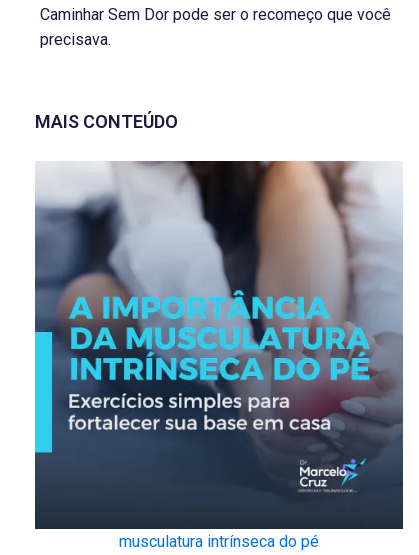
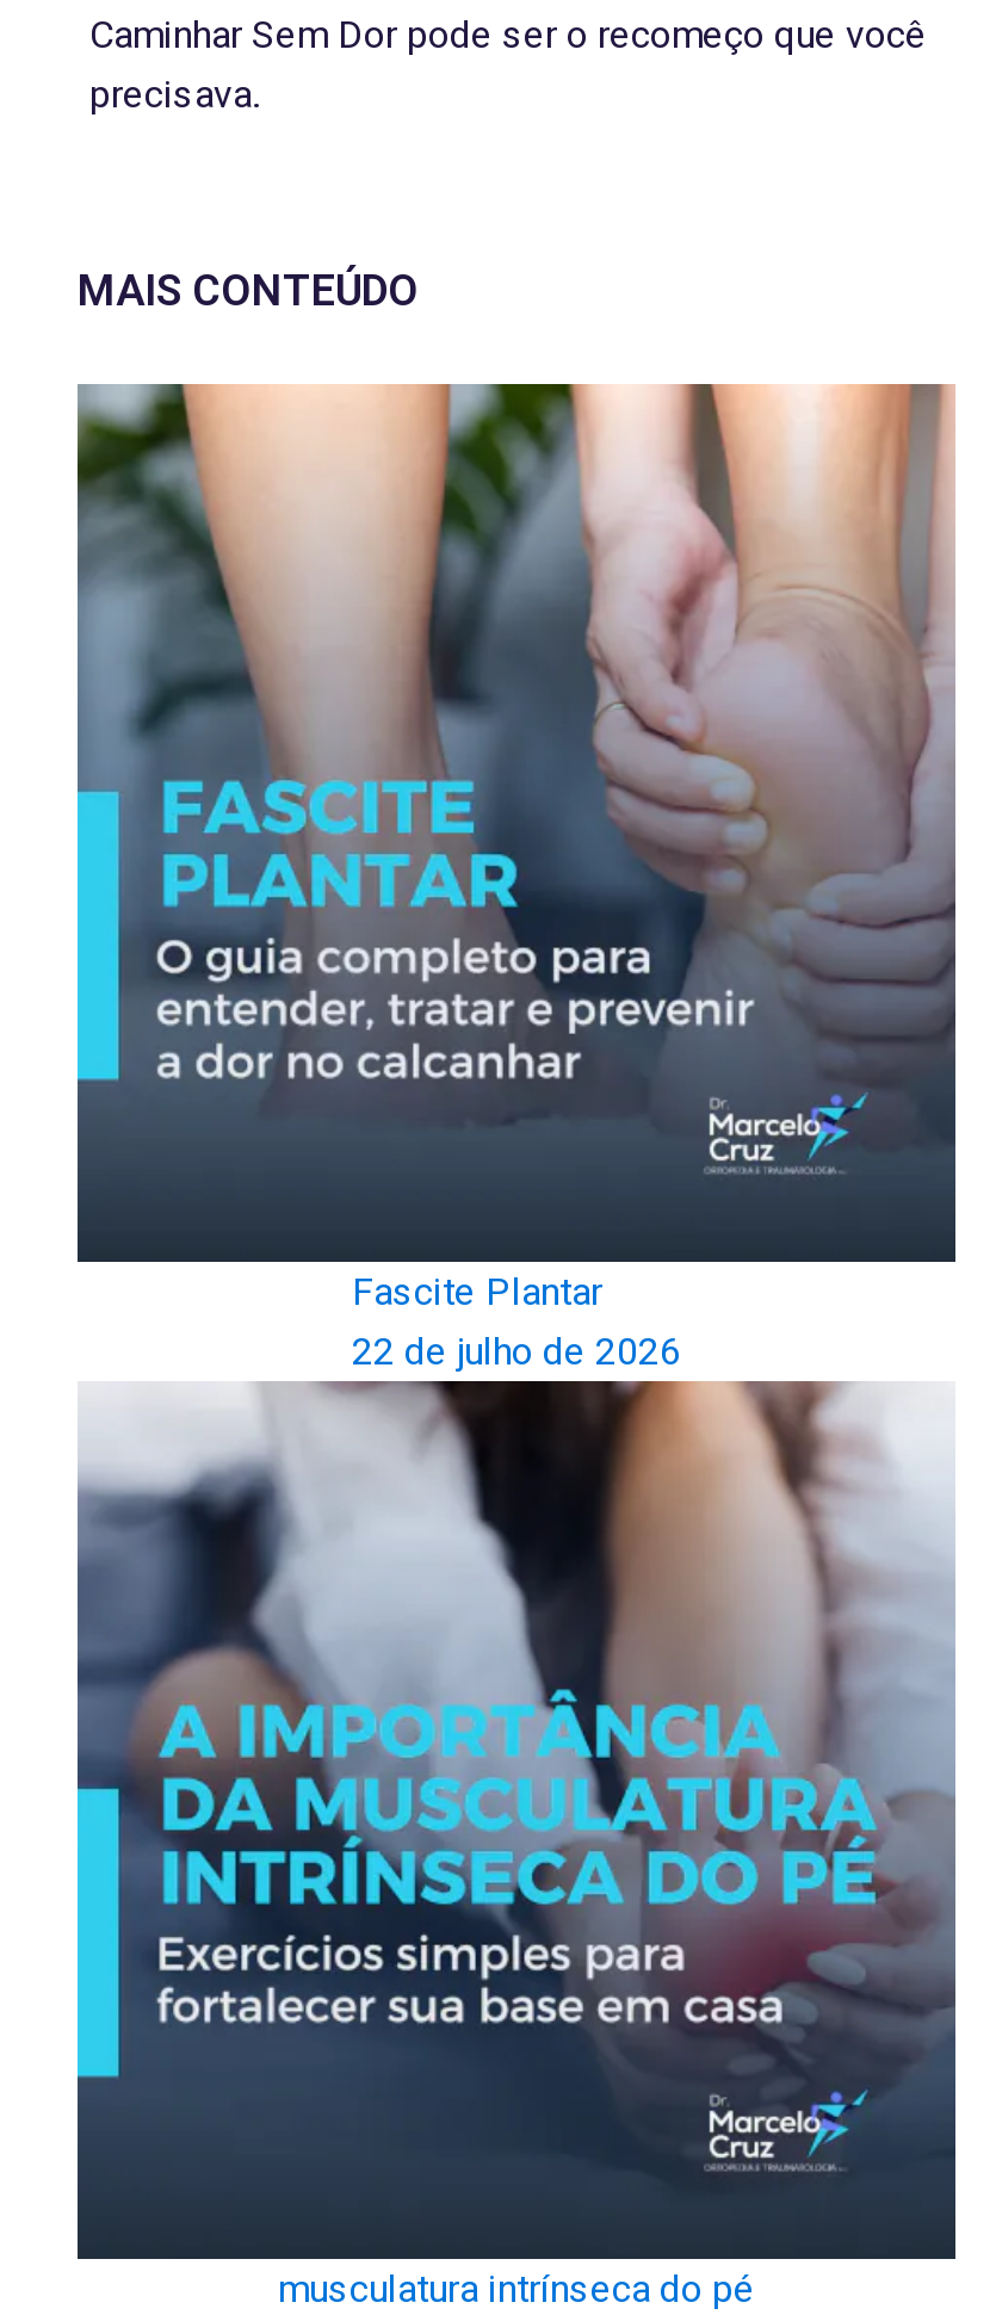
+ [image]

+ Fascite Plantar
+ 22 de julho de 2026
